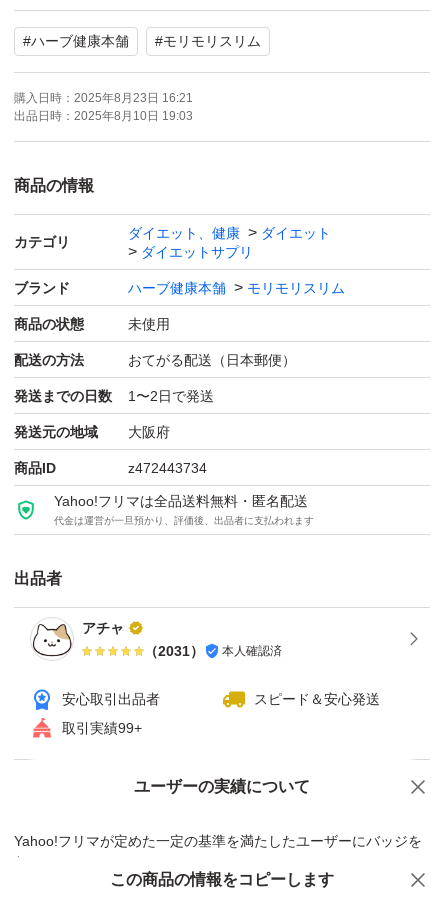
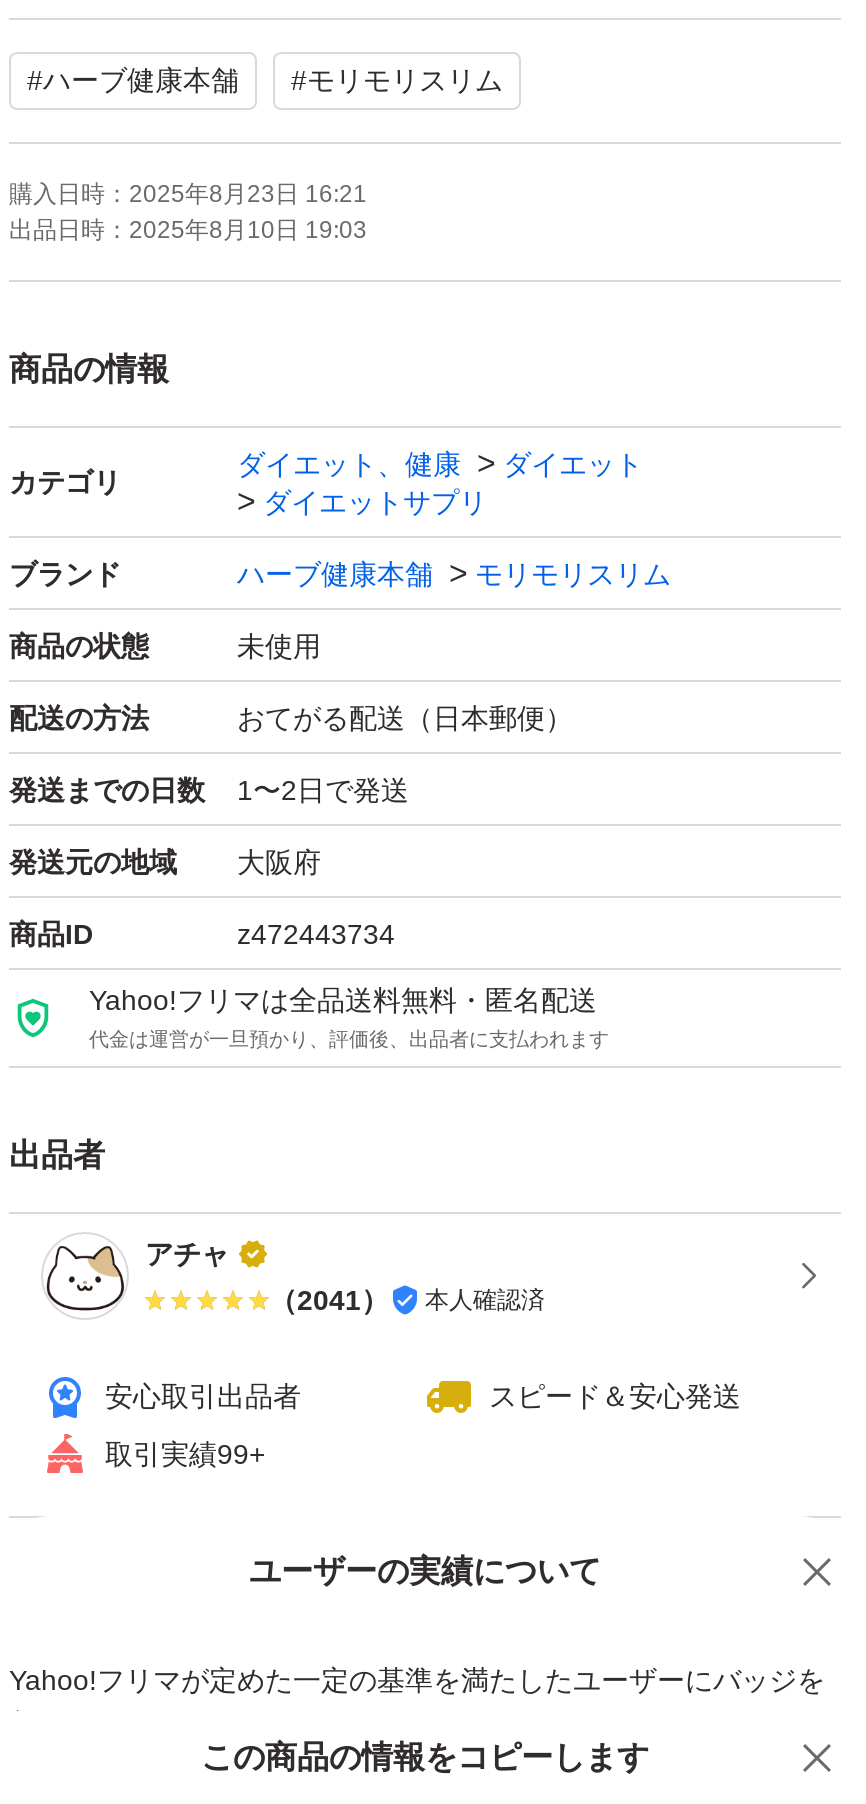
- （2031） 本人確認済
+ （2041） 本人確認済
